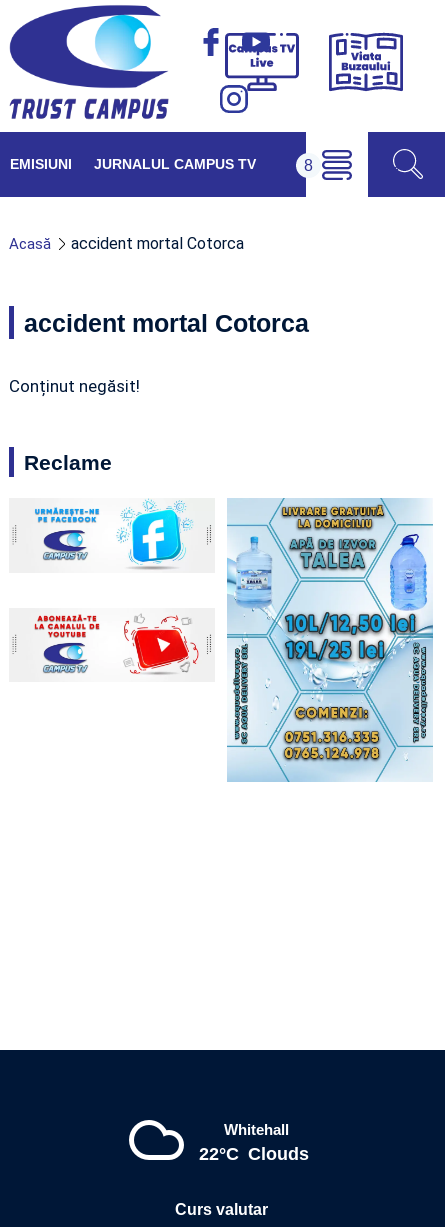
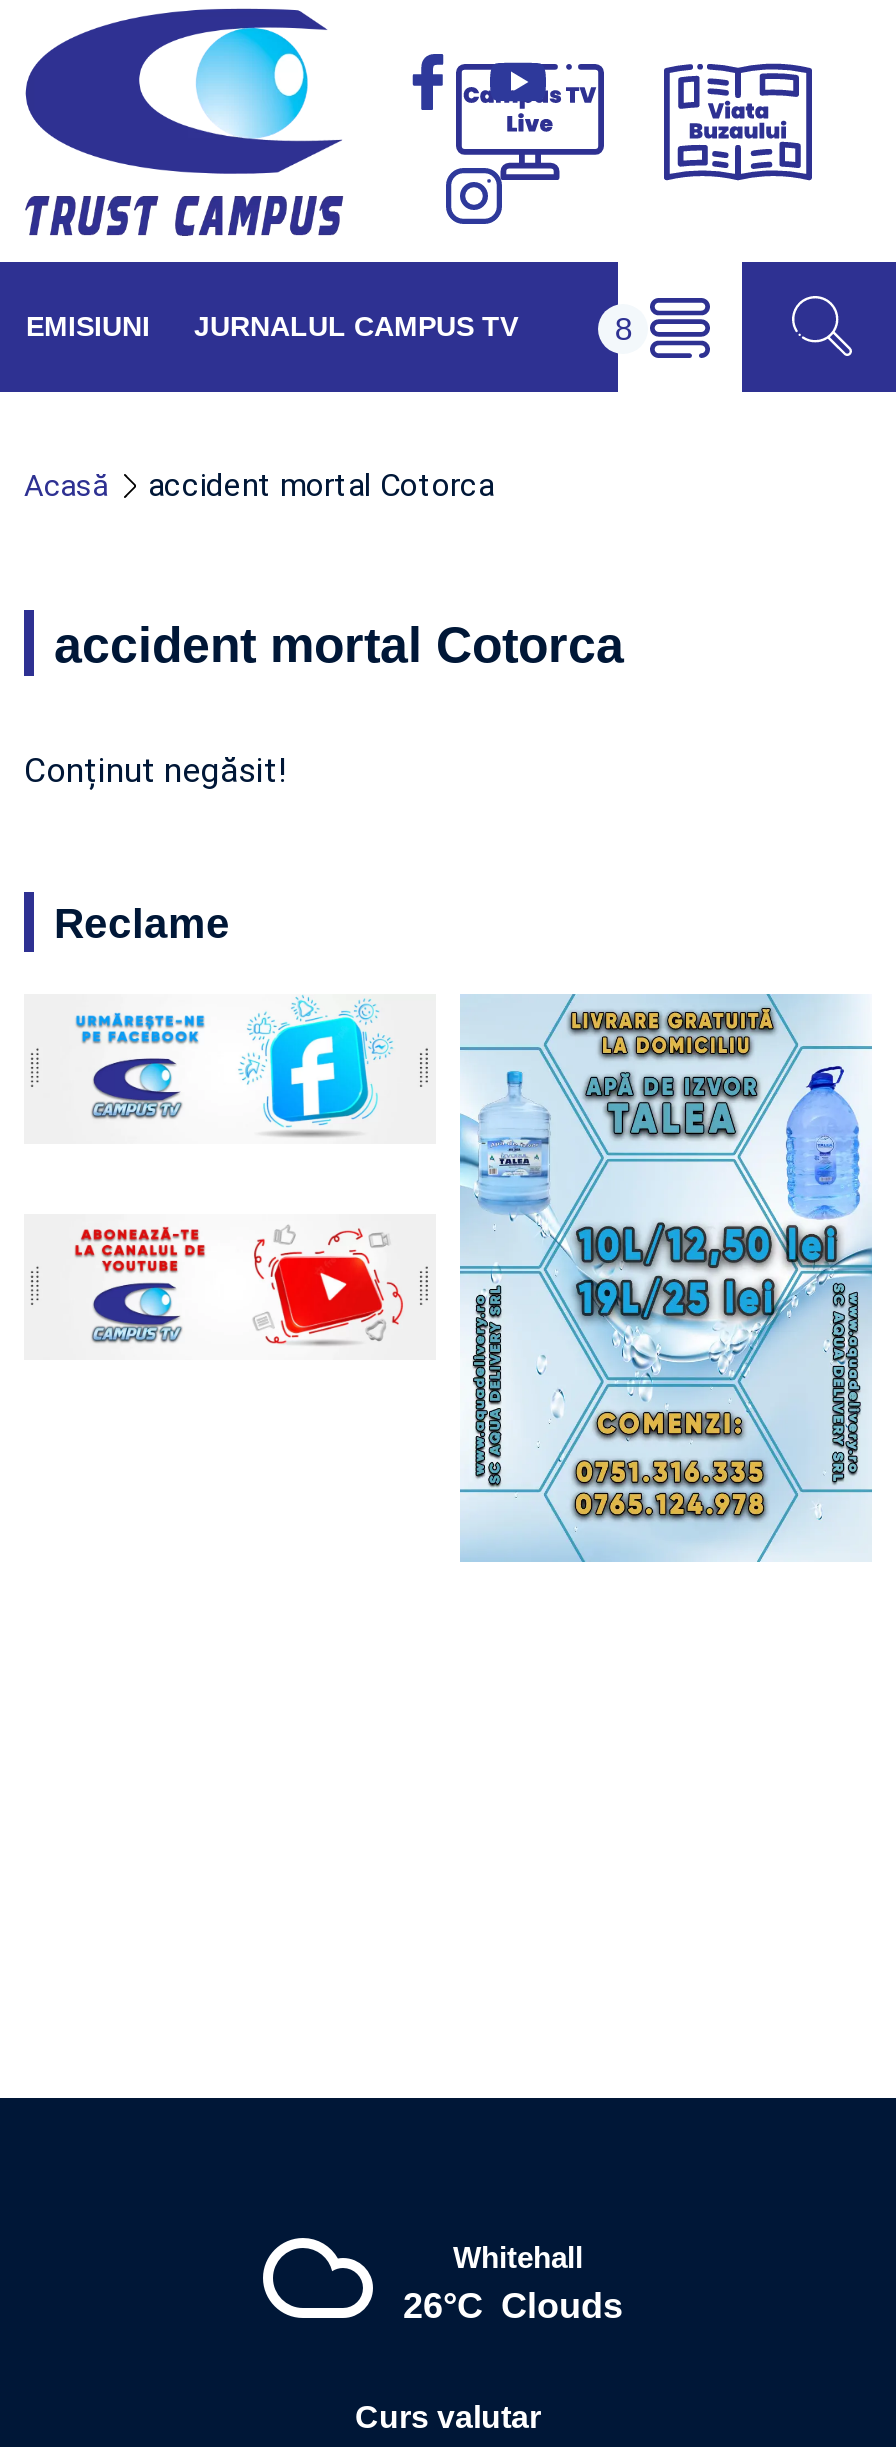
- 22°C Clouds
+ 26°C Clouds
